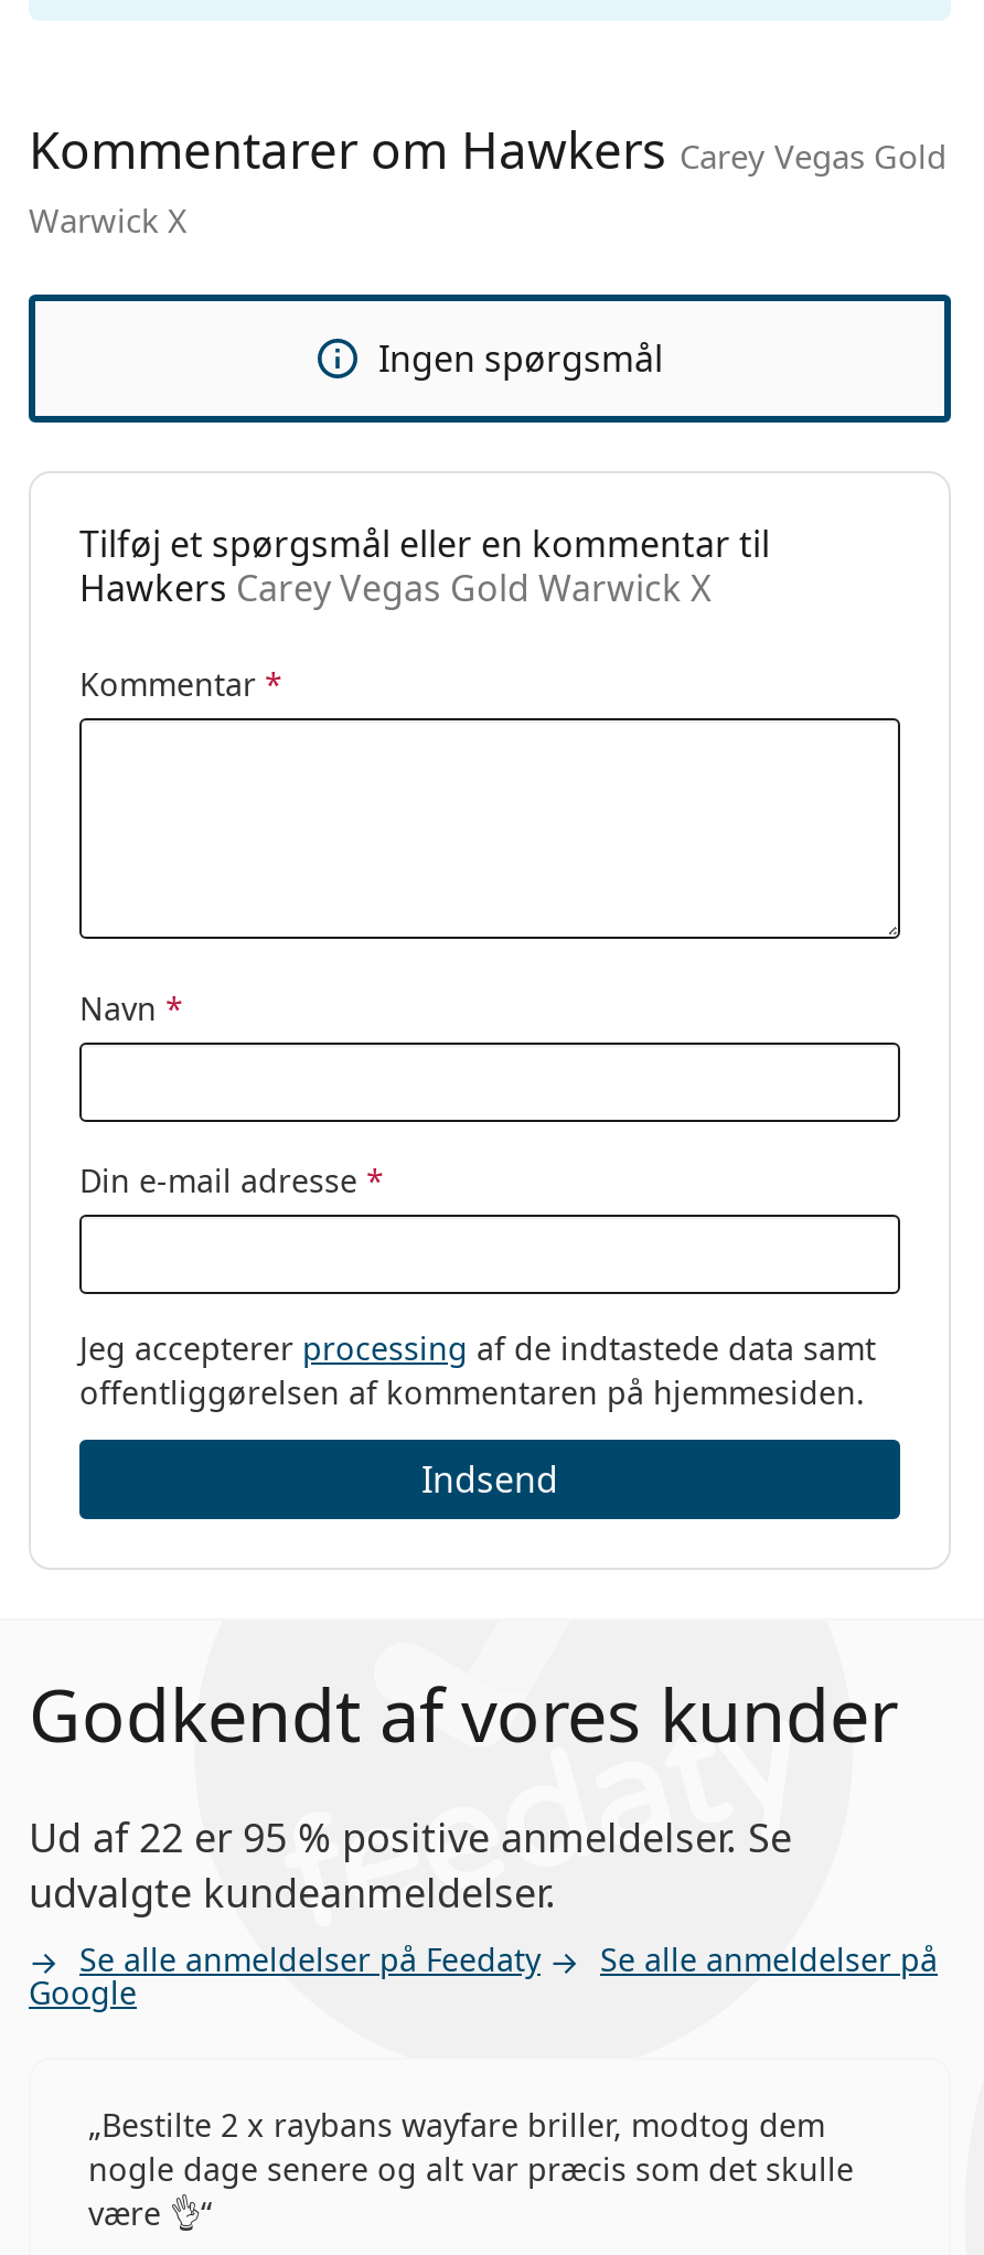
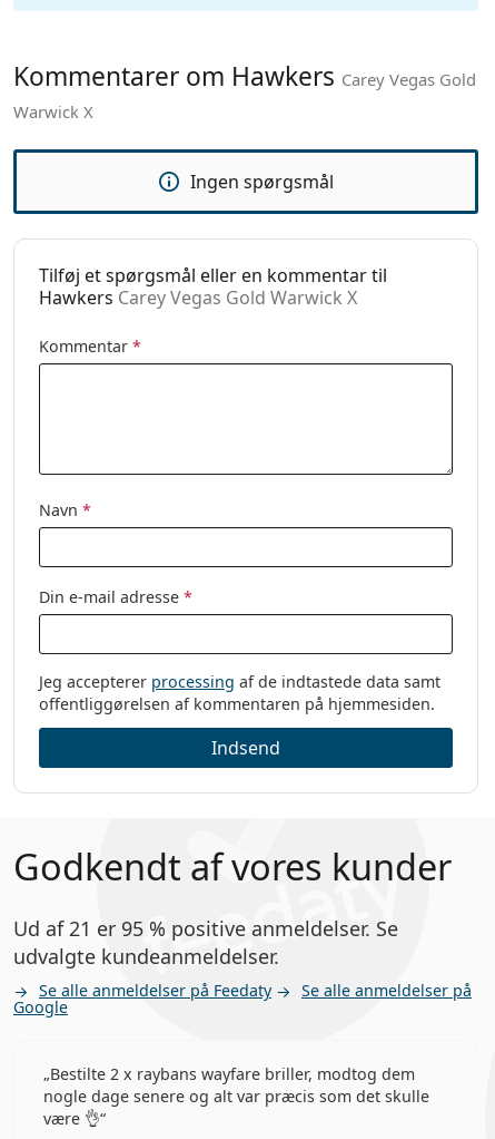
- Ud af 22 er 95 % positive anmeldelser. Se
+ Ud af 21 er 95 % positive anmeldelser. Se
